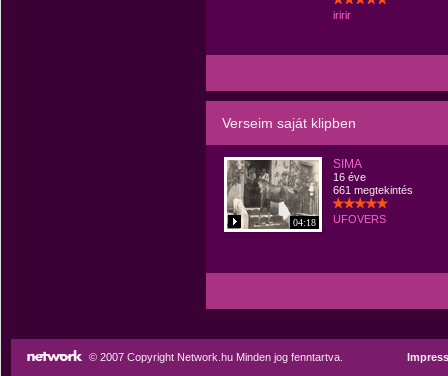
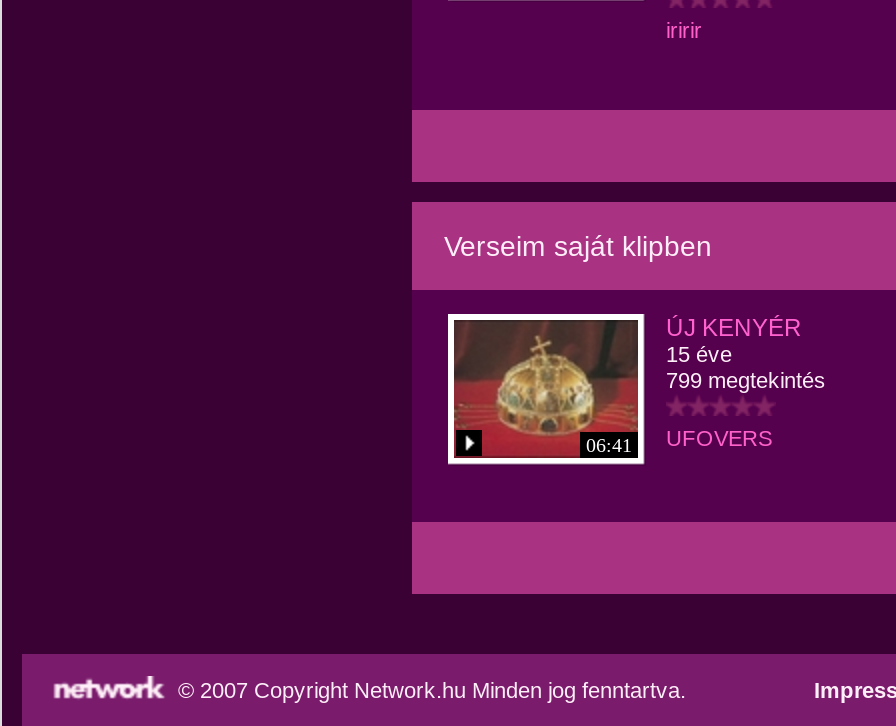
- [image]
- 04:18 UFOVERS
+ [image]
+ 06:41 UFOVERS

- SIMA
- 16 éve
- 661 megtekintés
+ ÚJ KENYÉR
+ 15 éve
+ 799 megtekintés
